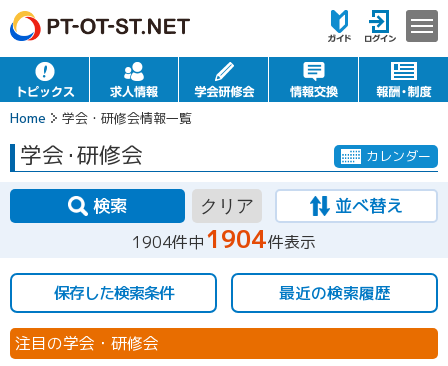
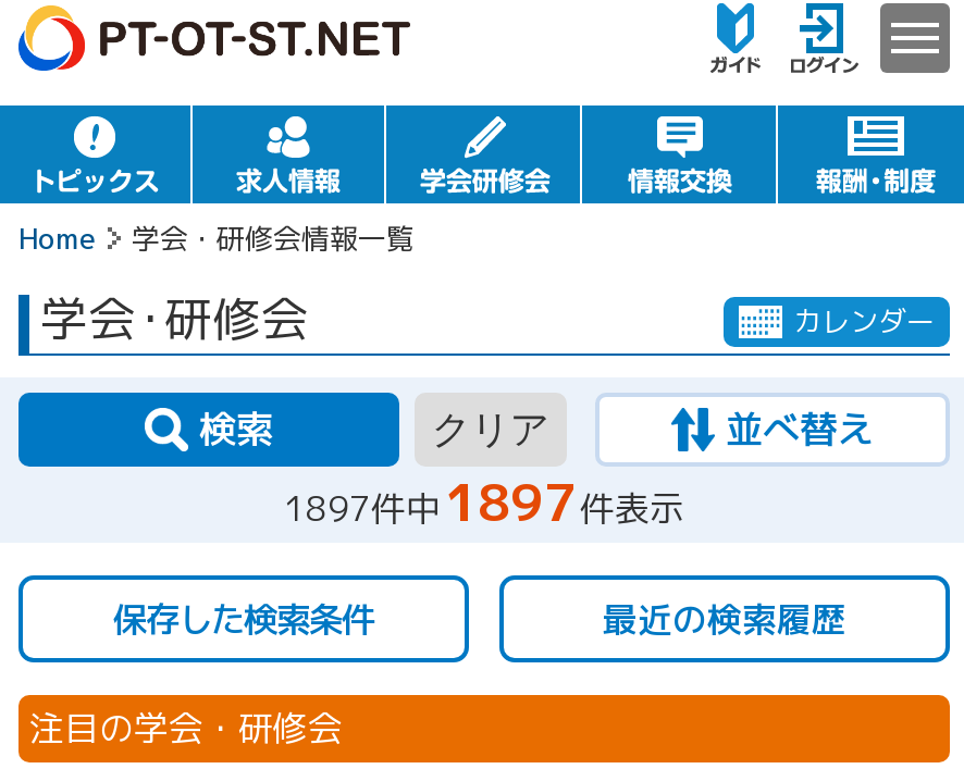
- 1904件中 1904 件表示
+ 1897件中 1897 件表示
